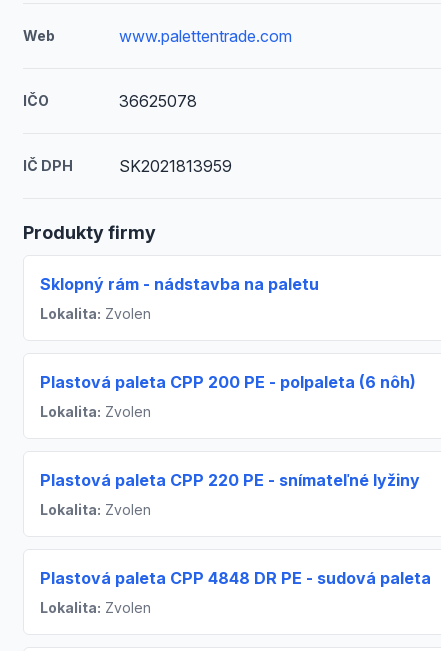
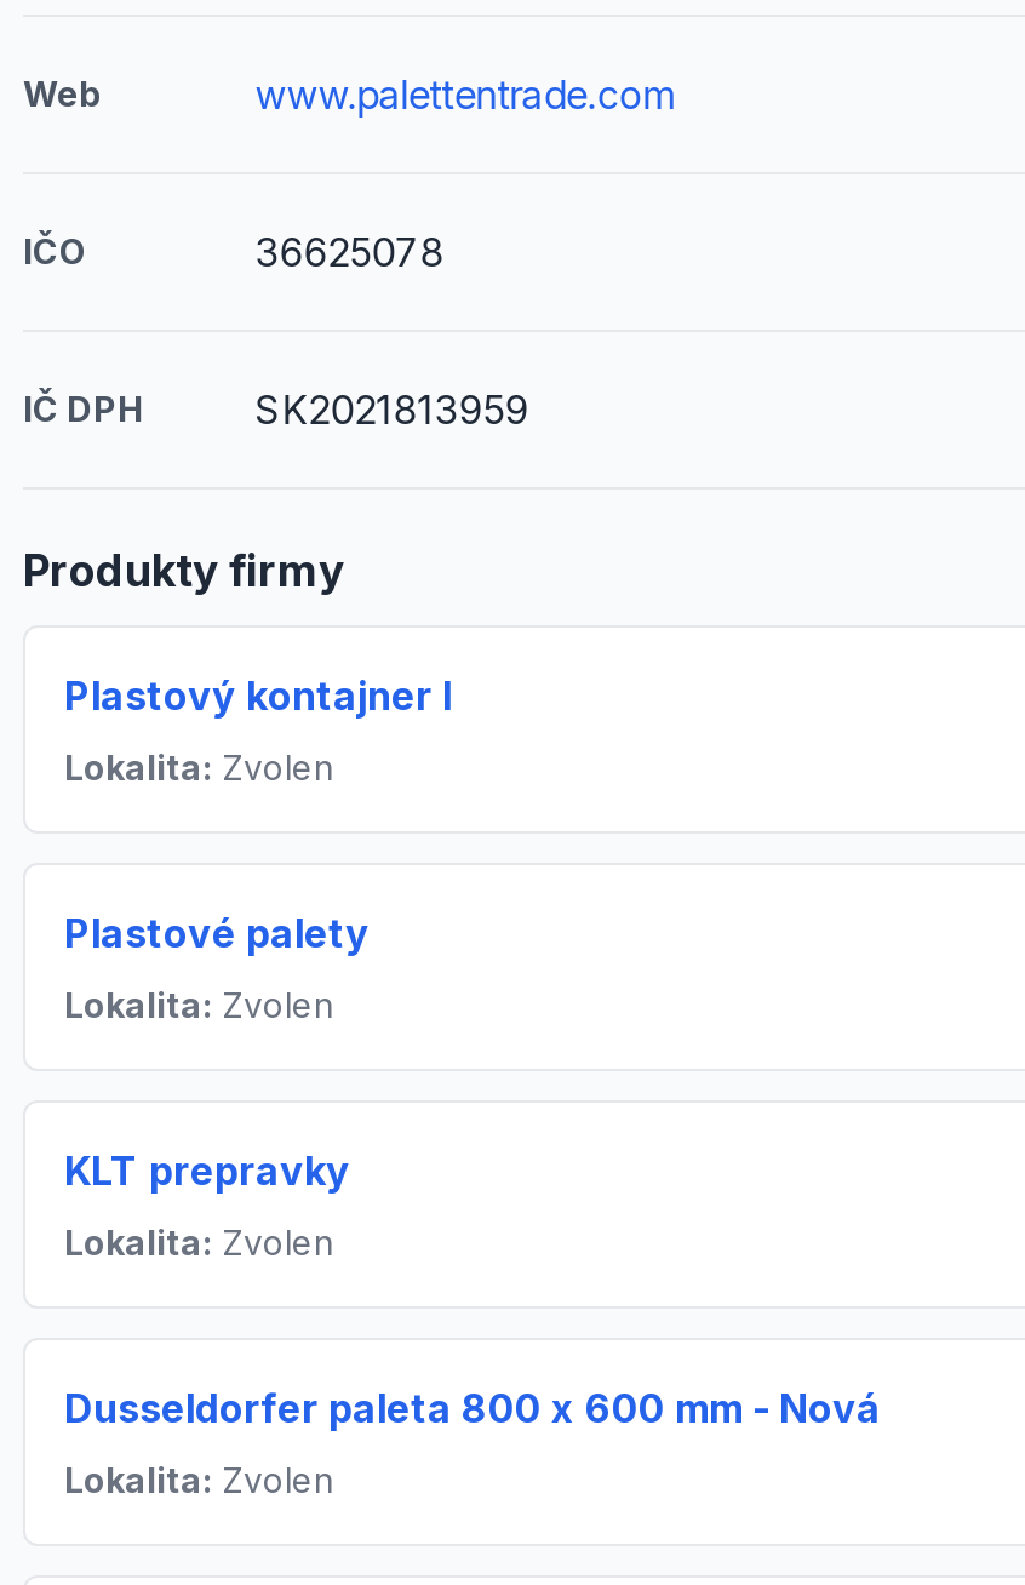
- Sklopný rám - nádstavba na paletu
+ Plastový kontajner I

- Plastová paleta CPP 200 PE - polpaleta (6 nôh)
+ Plastové palety

- Plastová paleta CPP 220 PE - snímateľné lyžiny
+ KLT prepravky

- Plastová paleta CPP 4848 DR PE - sudová paleta
+ Dusseldorfer paleta 800 x 600 mm - Nová
